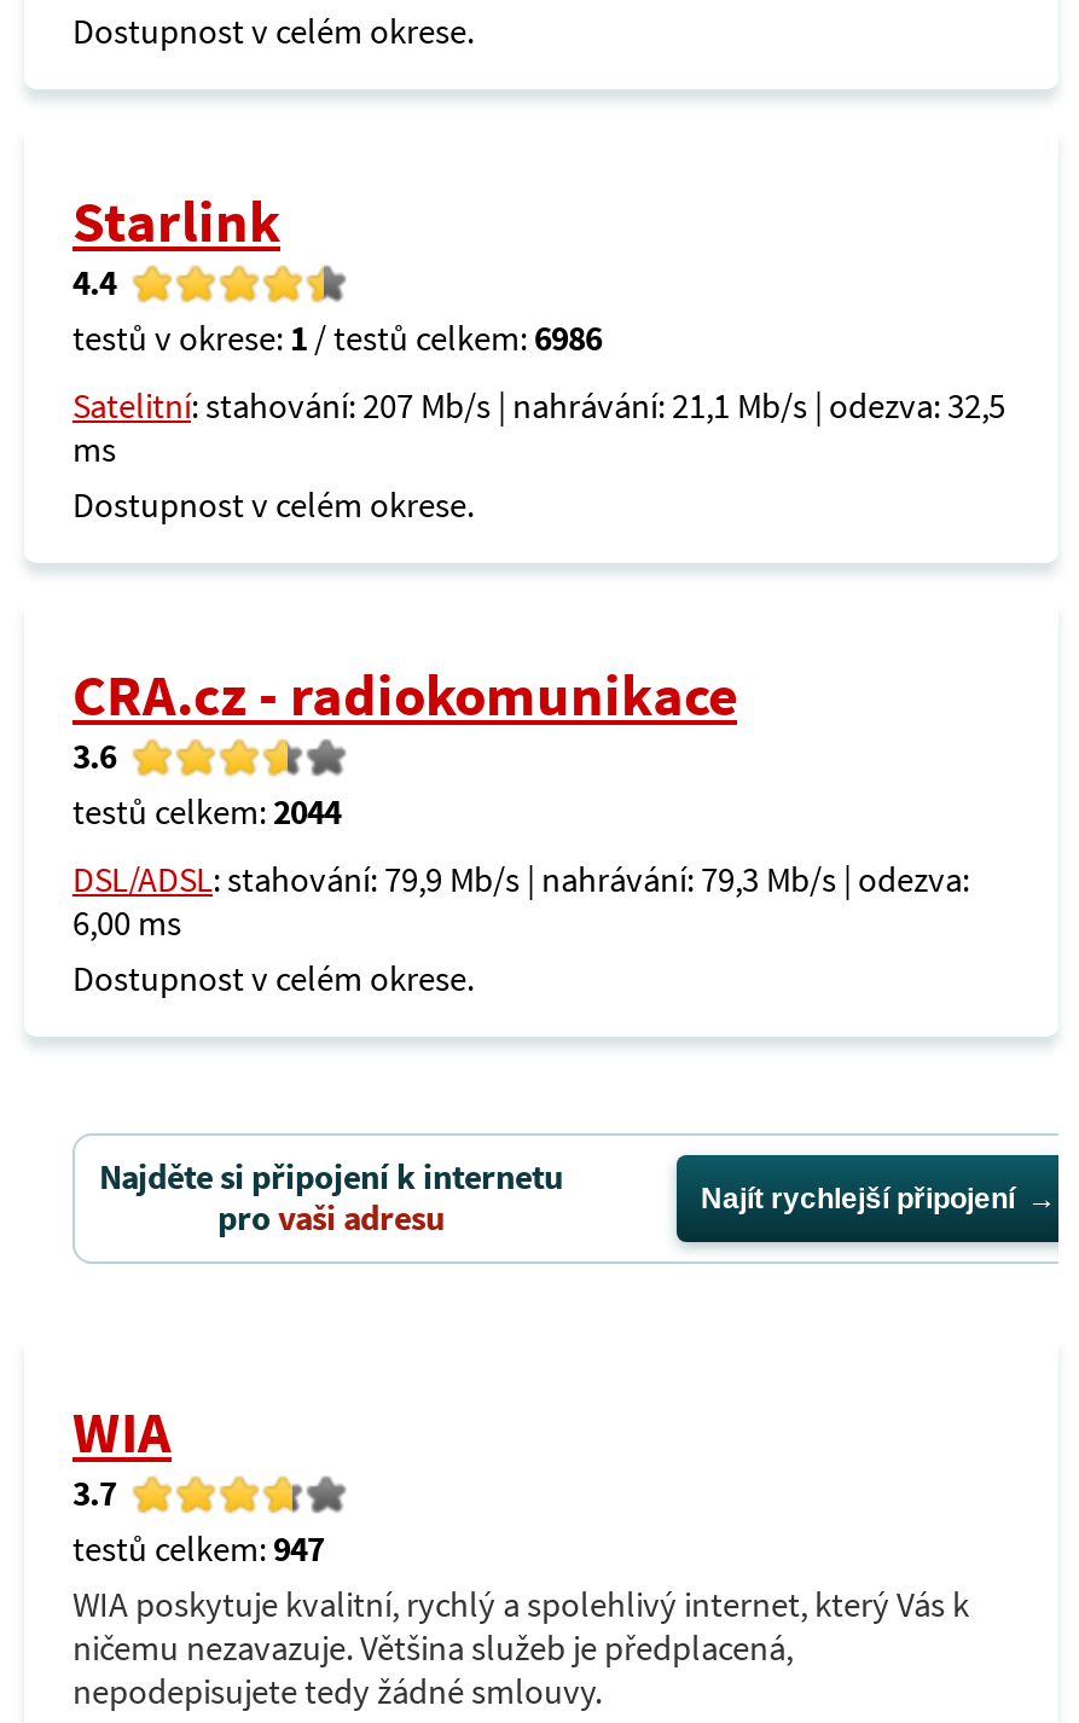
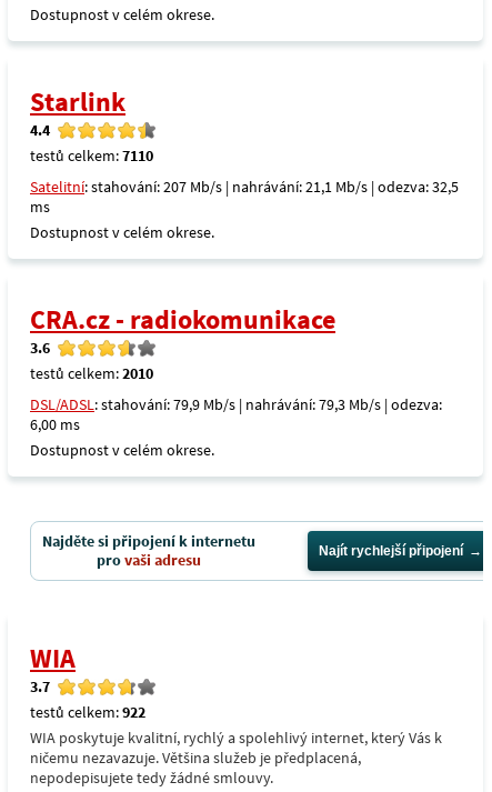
- testů v okrese: 1 / testů celkem: 6986
+ testů celkem:7110

- testů celkem: 2044
+ testů celkem: 2010

- testů celkem: 947
+ testů celkem: 922
